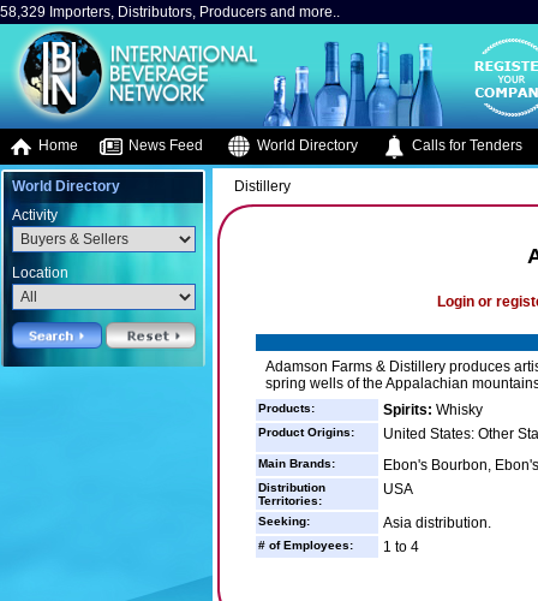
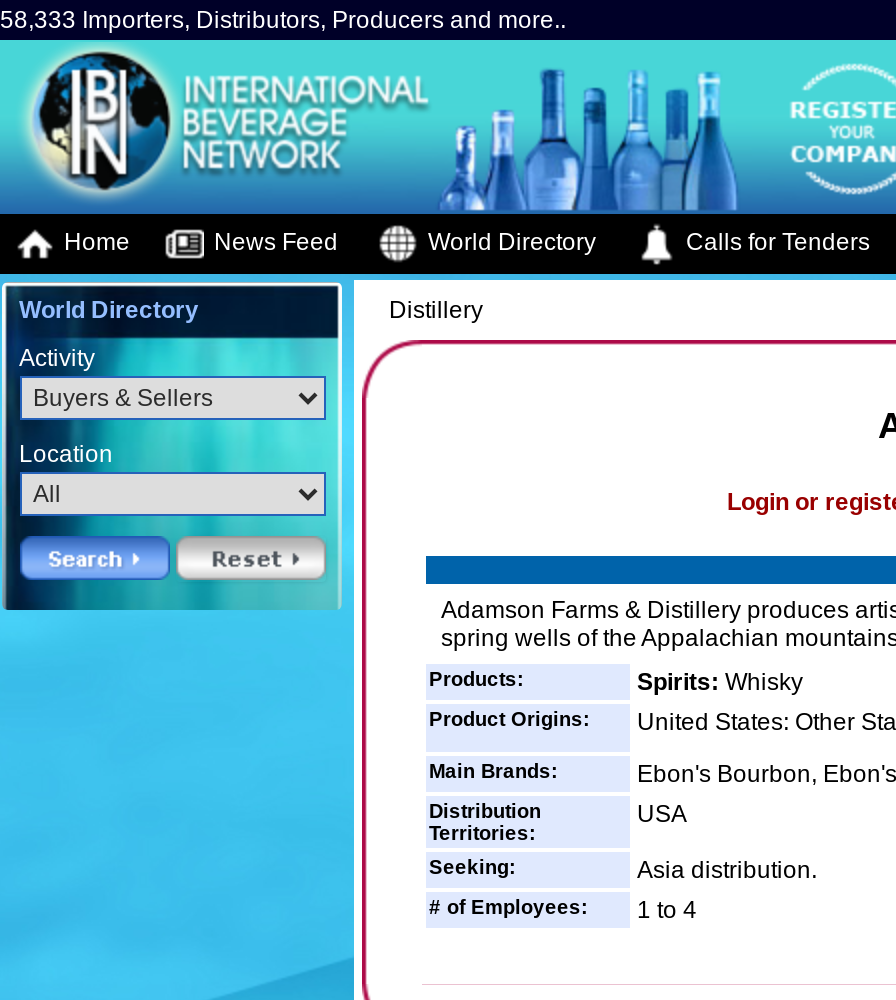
- 58,329 Importers, Distributors, Producers and more..
+ 58,333 Importers, Distributors, Producers and more..
